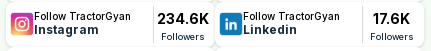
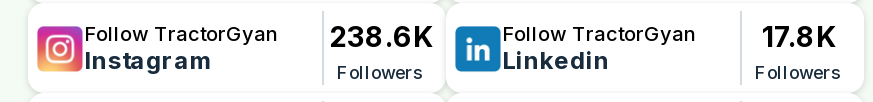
- 234.6K
+ 238.6K

- 17.6K
+ 17.8K
